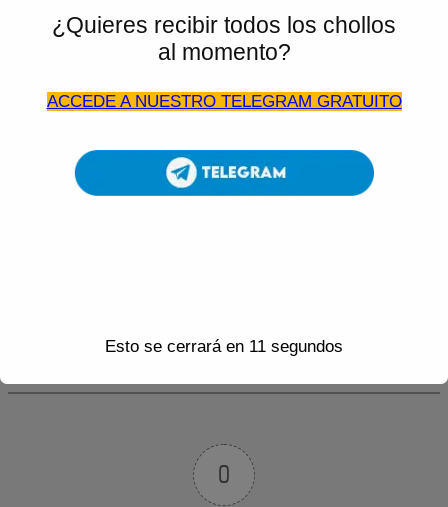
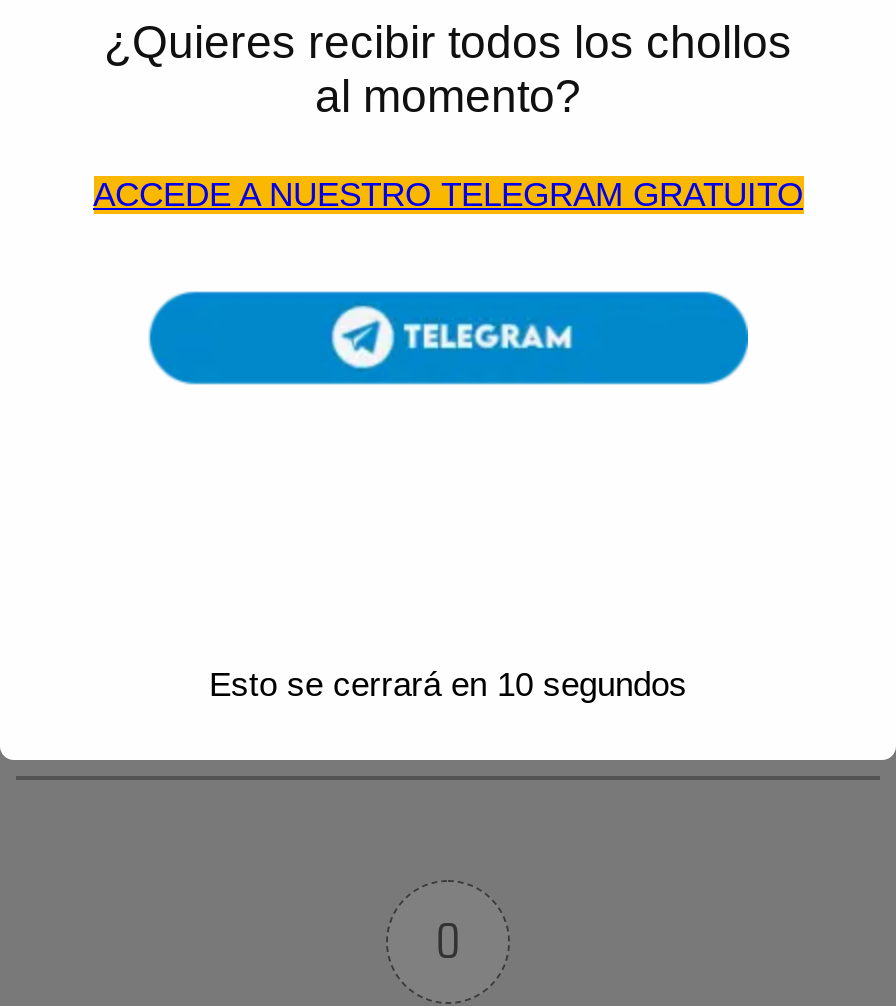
- Esto se cerrará en 11 segundos
+ Esto se cerrará en 10 segundos
